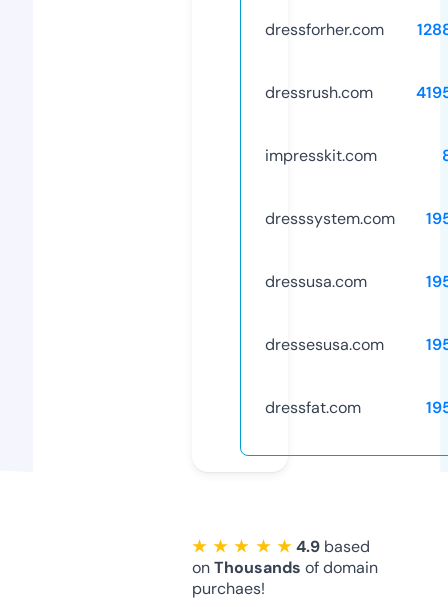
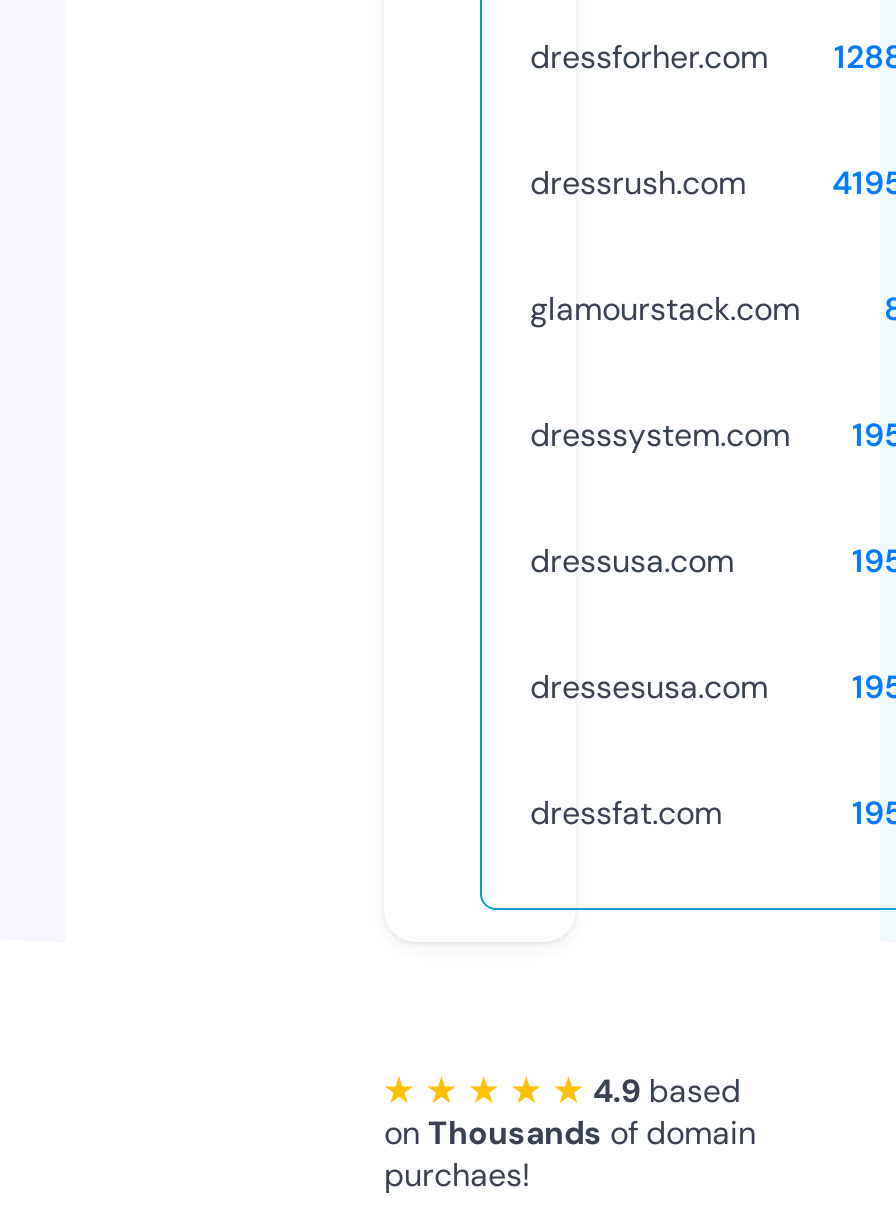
- impresskit.com
+ glamourstack.com
